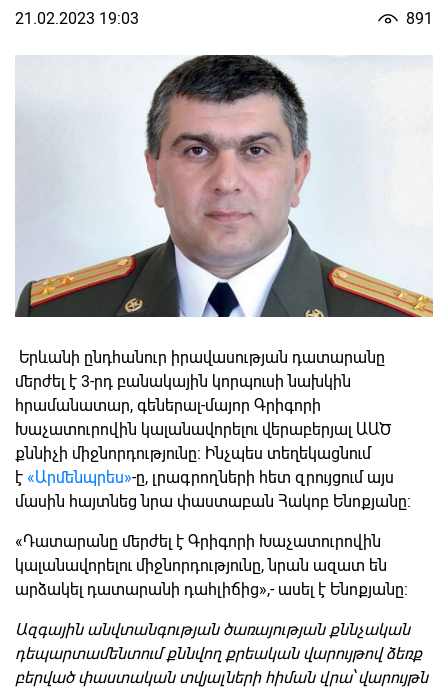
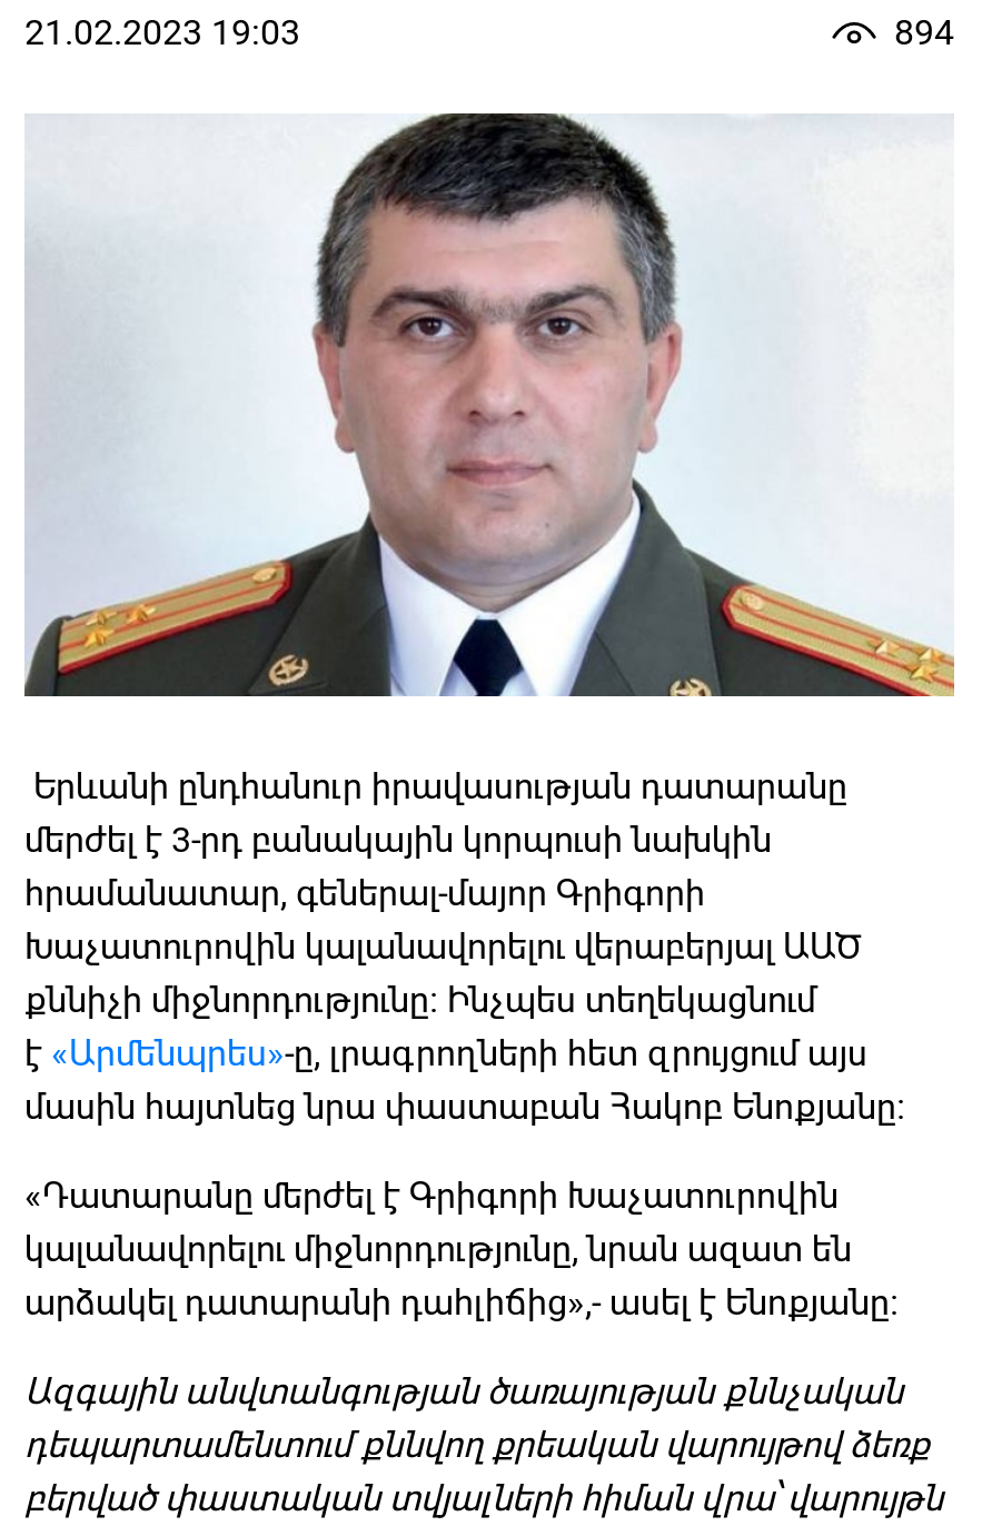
- 891
+ 894
